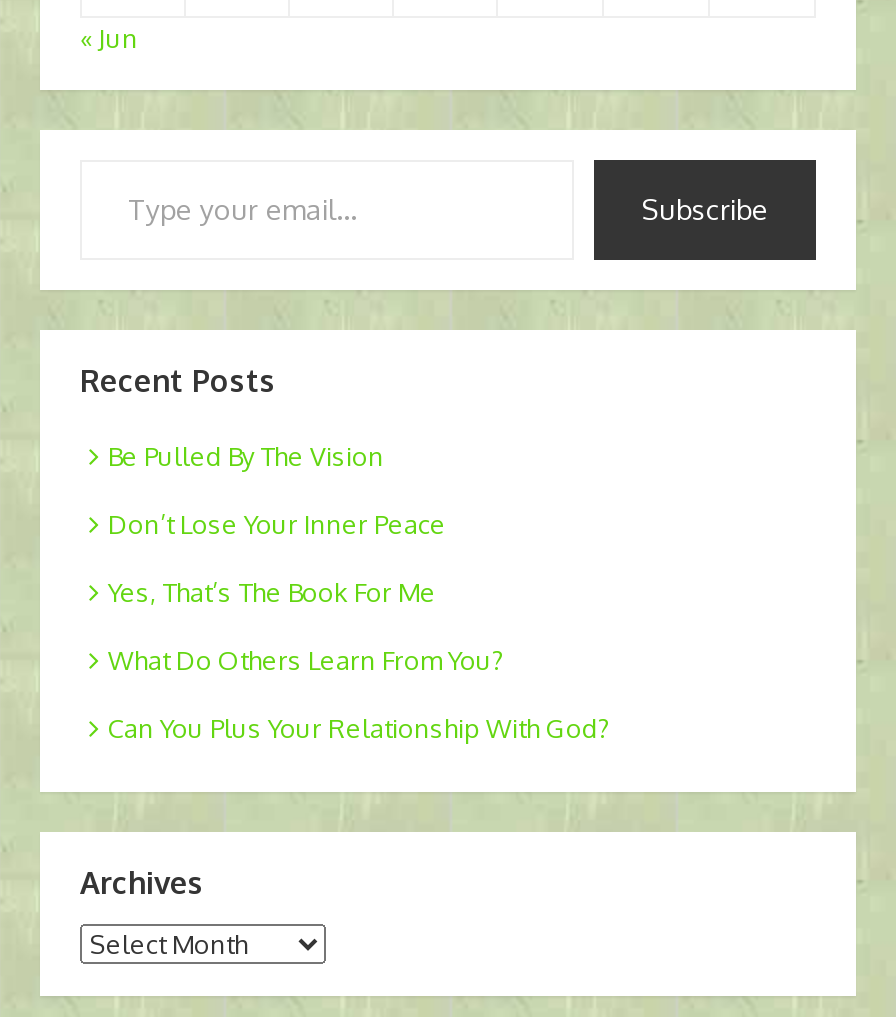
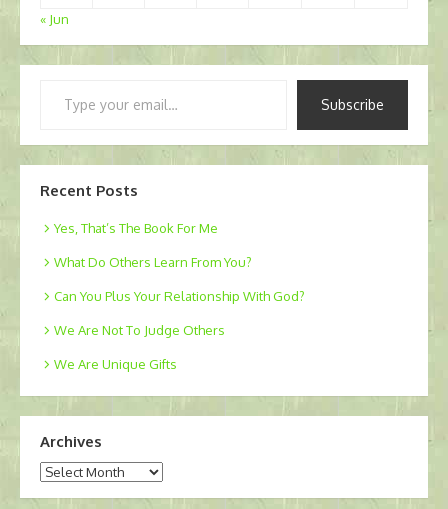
- Be Pulled By The Vision
- Don’t Lose Your Inner Peace

moved up: Yes, That’s The Book For Me | What Do Others Learn From You? | Can You Plus Your Relationship With God?

+ We Are Not To Judge Others
+ We Are Unique Gifts
